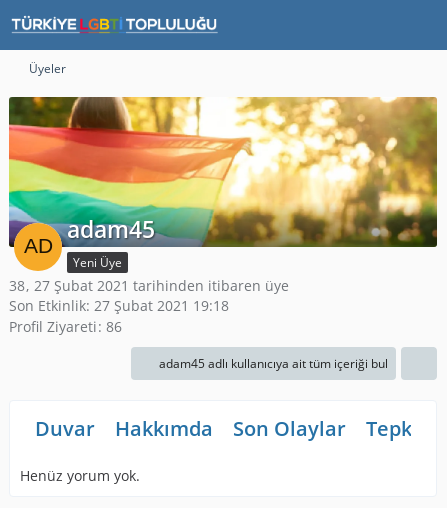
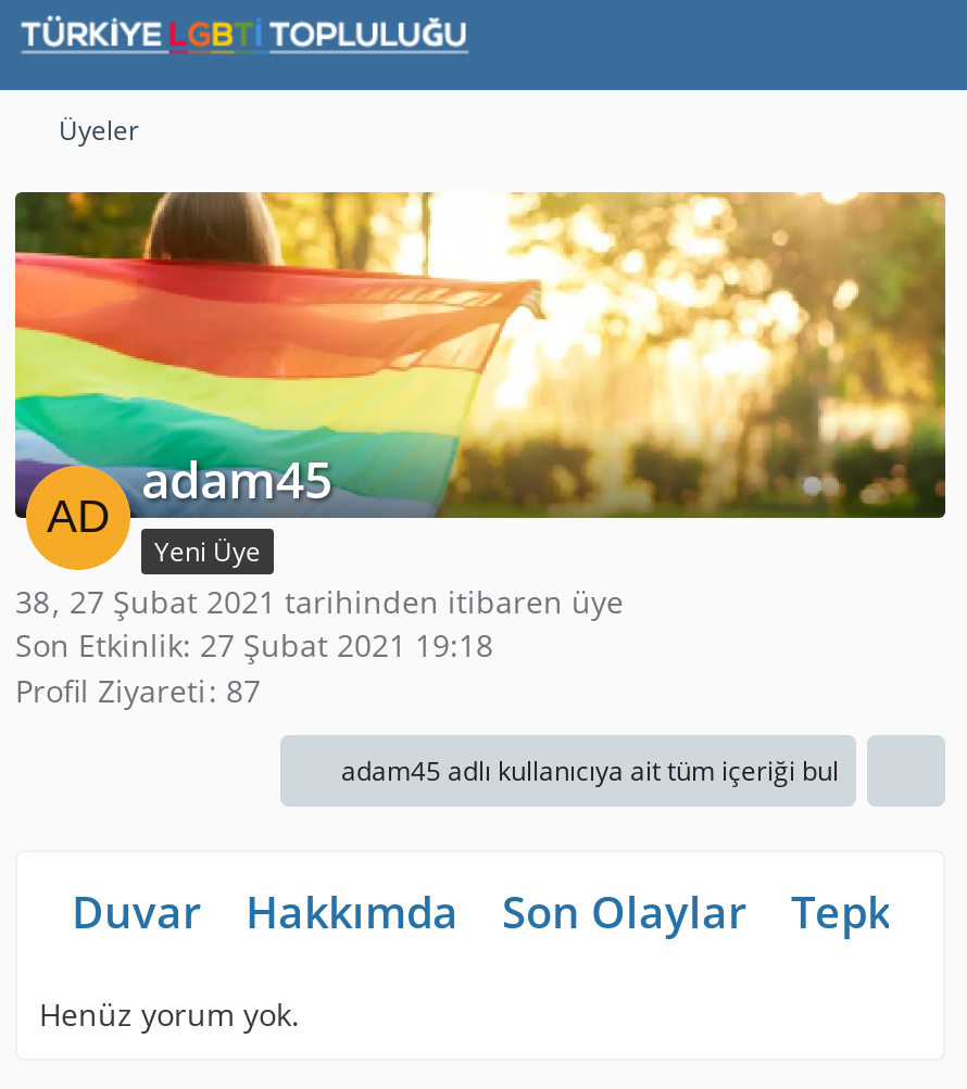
- Profil Ziyareti 86
+ Profil Ziyareti 87
